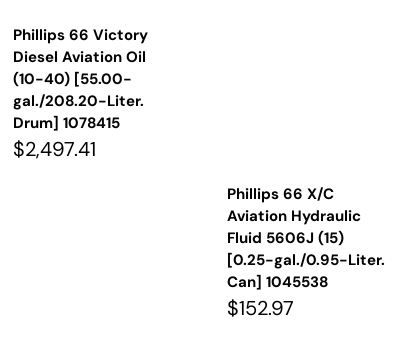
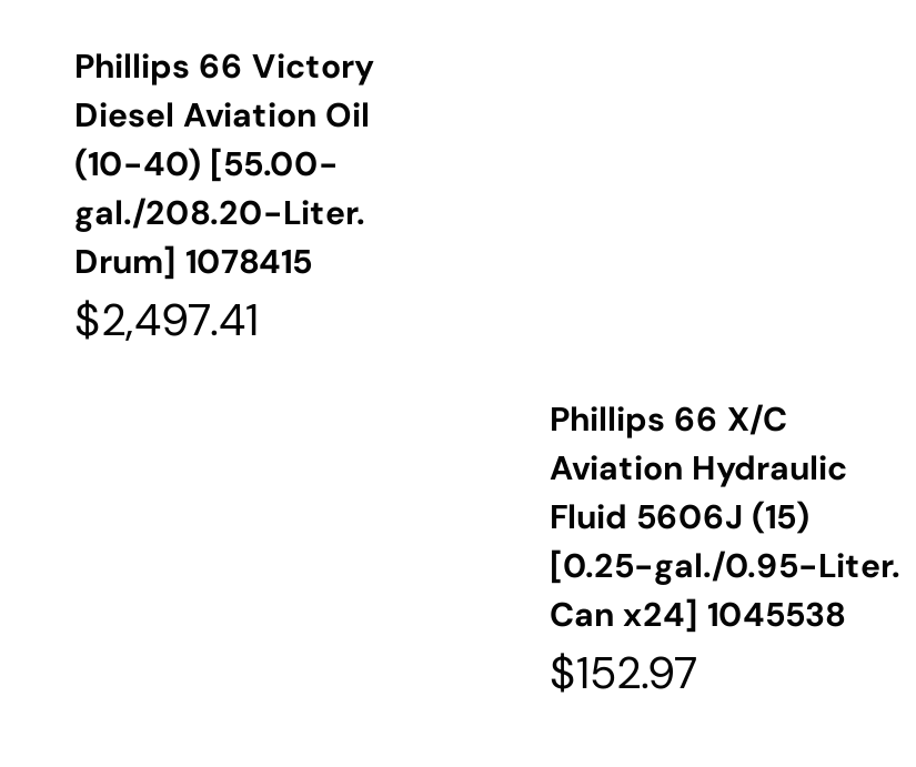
- Can] 1045538
+ Can x24] 1045538
